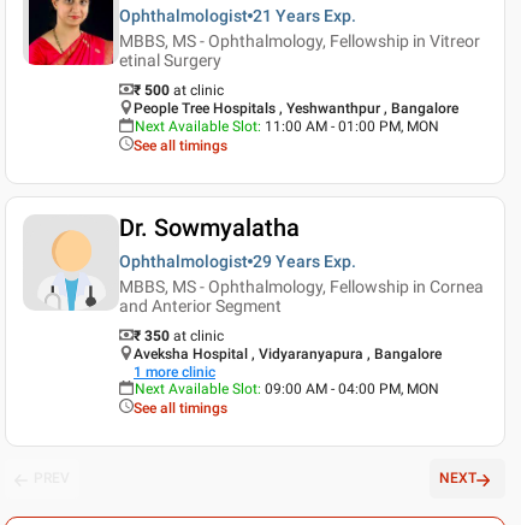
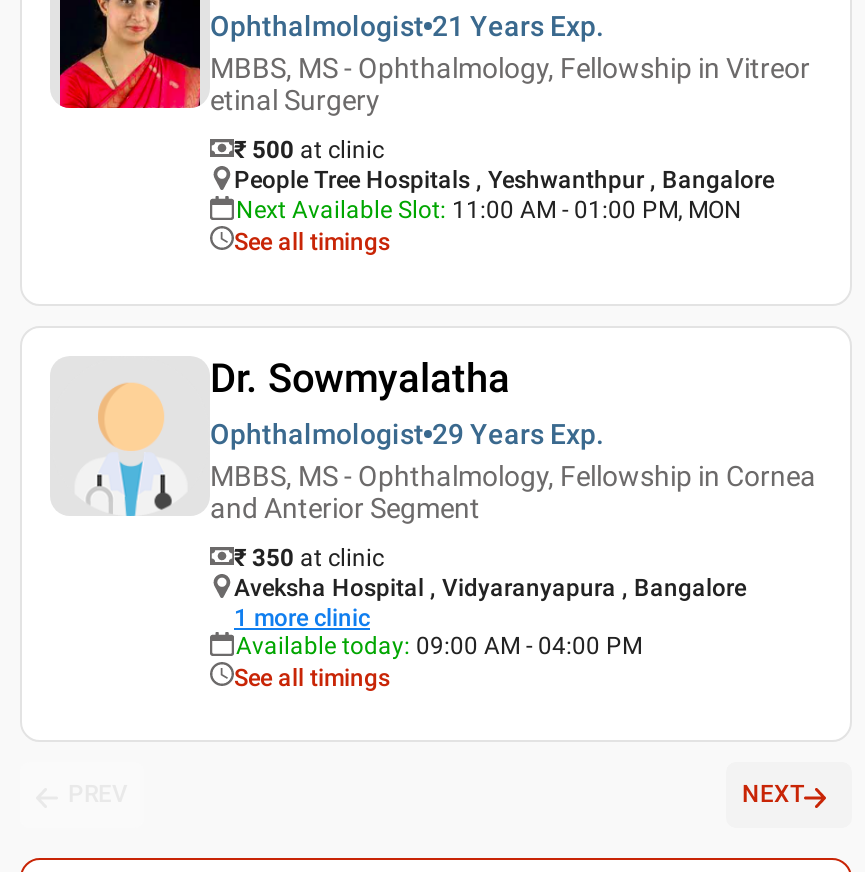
- Next Available Slot: 09:00 AM - 04:00 PM, MON
+ Available today: 09:00 AM - 04:00 PM
